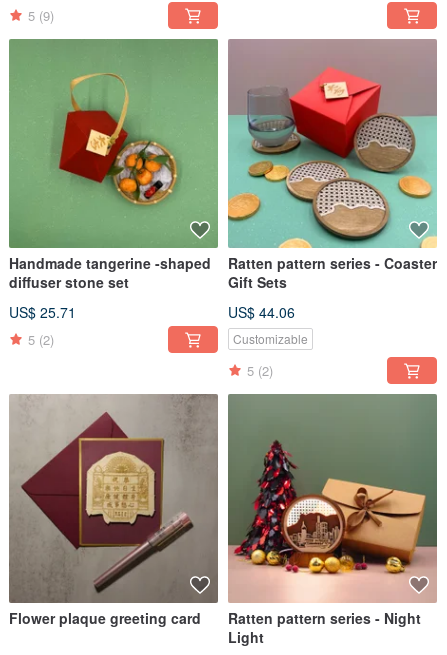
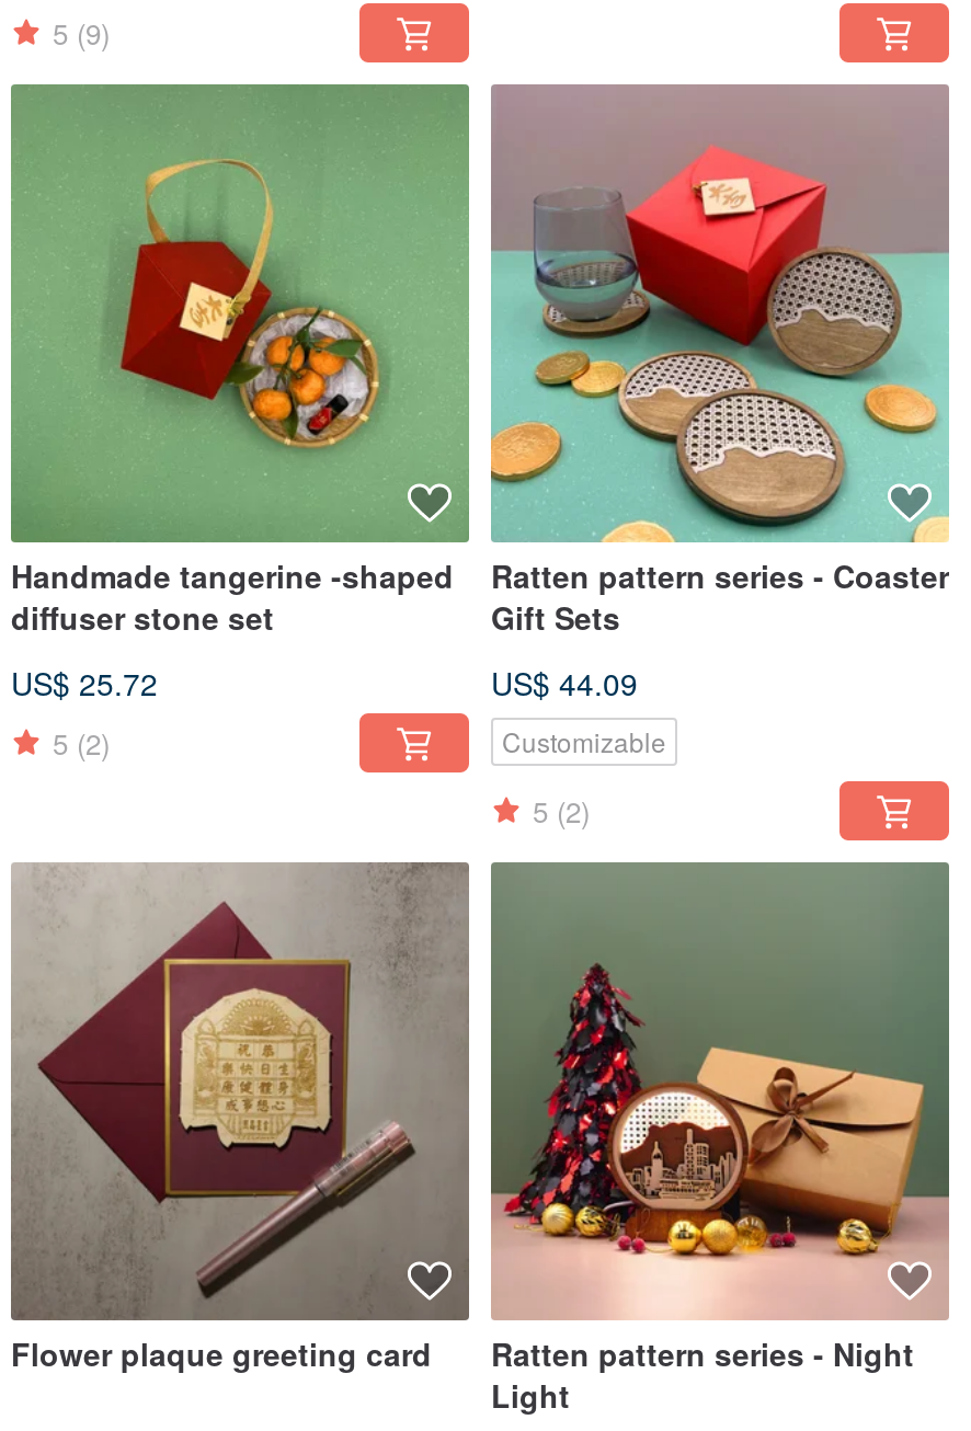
- US$ 25.71
+ US$ 25.72

- US$ 44.06
+ US$ 44.09
